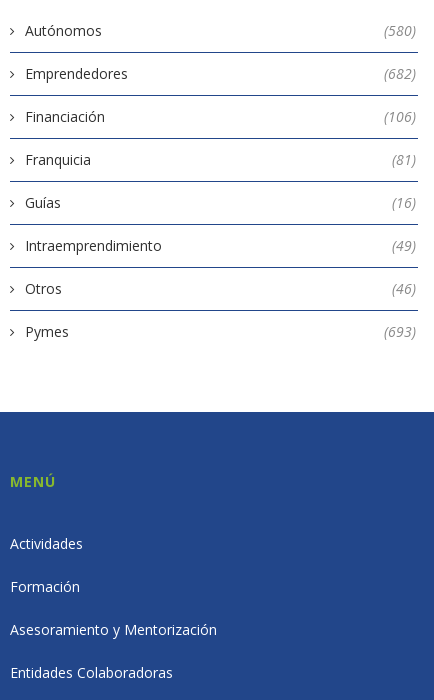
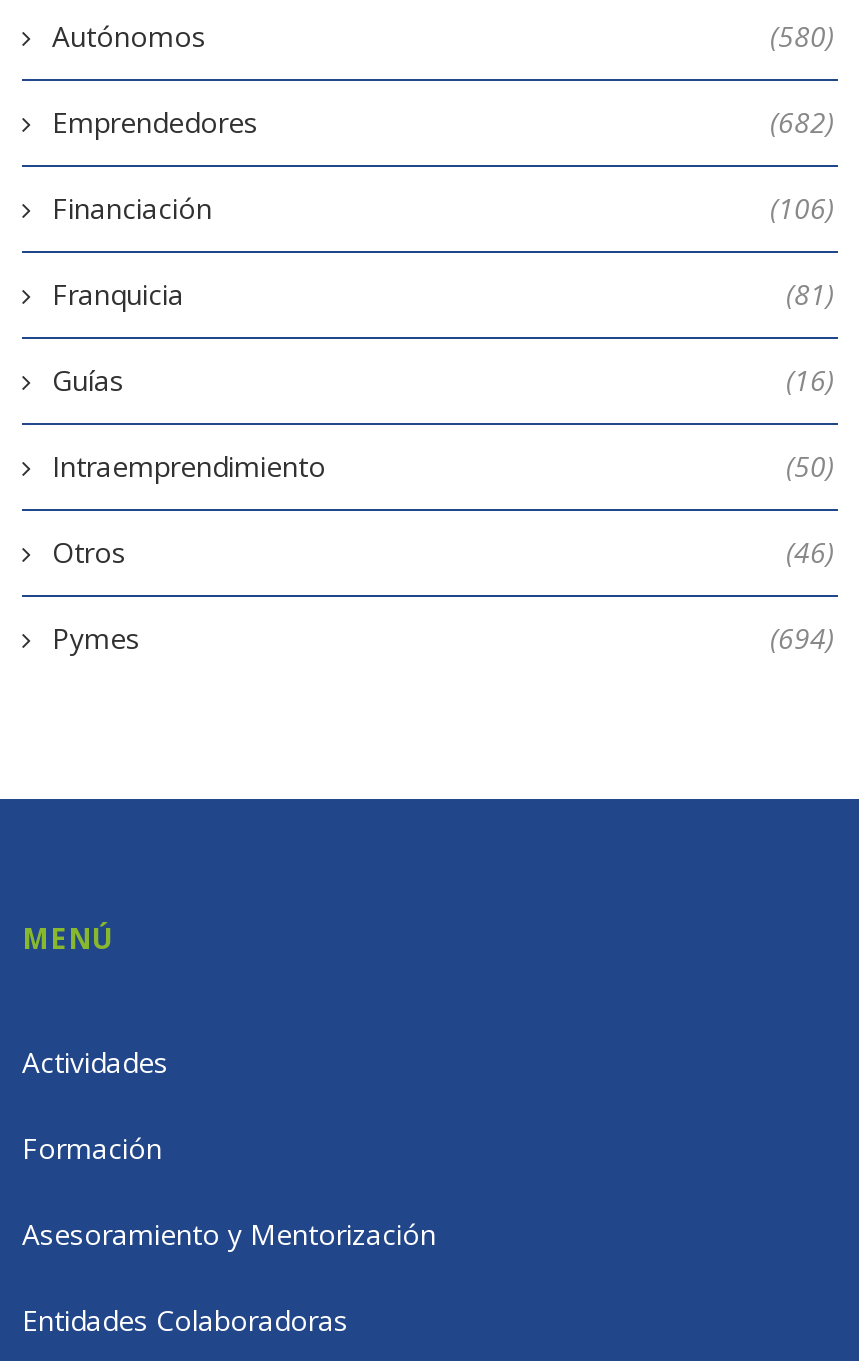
- (49)
+ (50)

- (693)
+ (694)
